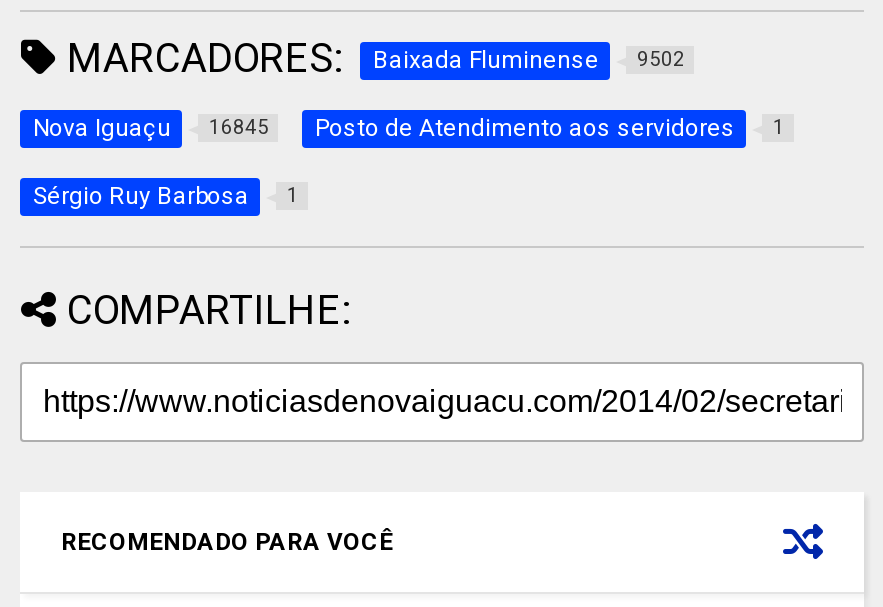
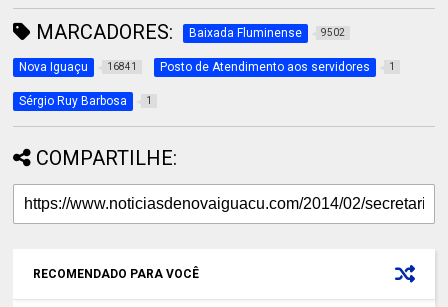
- Nova Iguaçu 16845
+ Nova Iguaçu 16841
